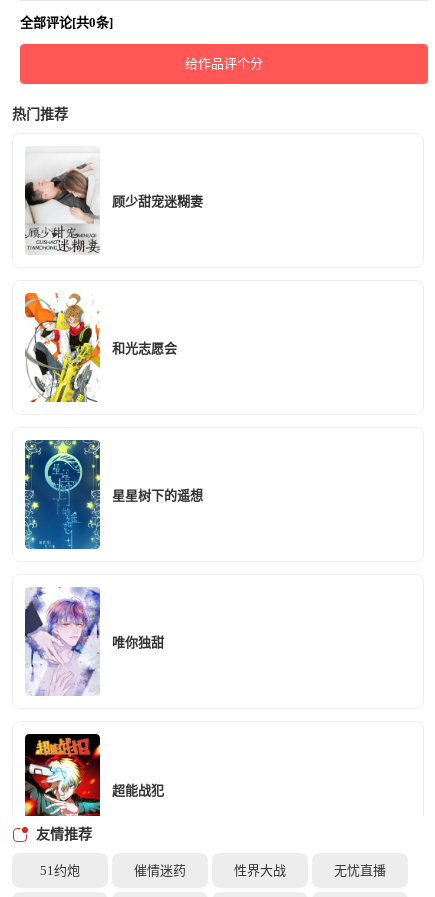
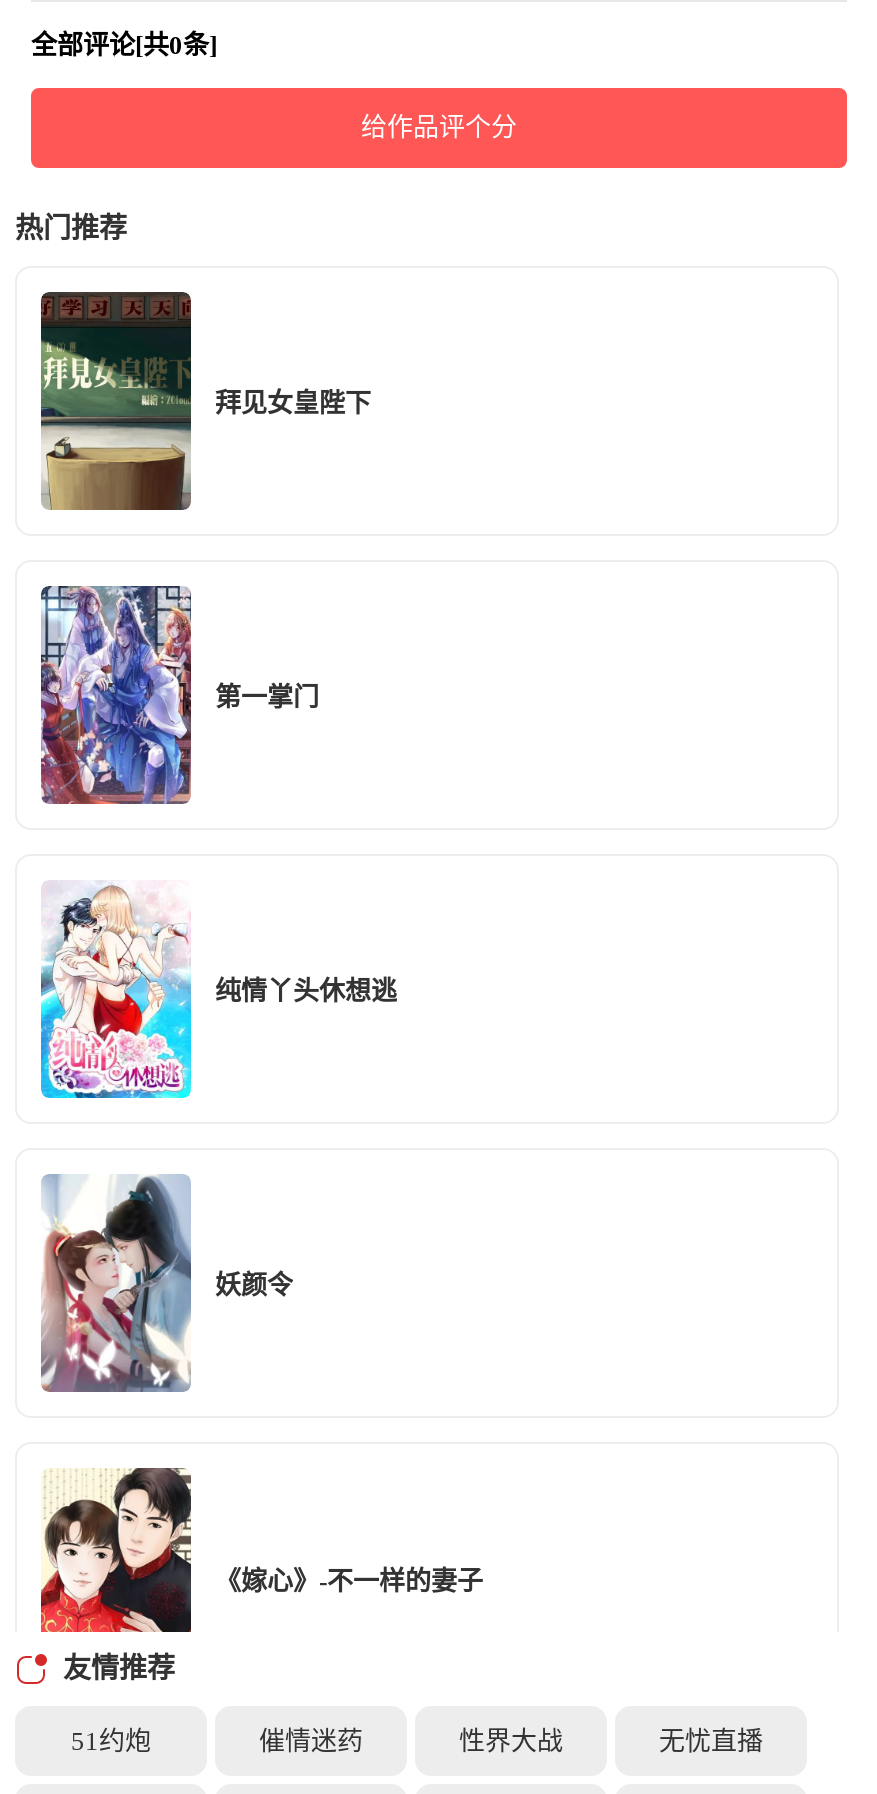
- [image]
- 顾少甜宠迷糊妻
+ [image]
+ 拜见女皇陛下

- [image]
- 和光志愿会
+ [image]
+ 第一掌门

- [image]
- 星星树下的遥想
+ [image]
+ 纯情丫头休想逃

- [image]
- 唯你独甜
+ [image]
+ 妖颜令

- [image]
- 超能战犯
+ [image]
+ 《嫁心》-不一样的妻子
